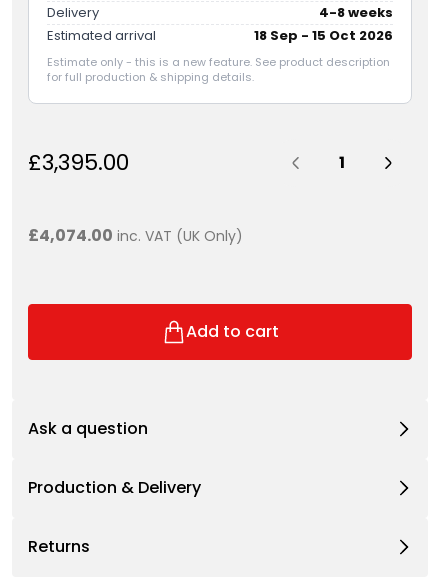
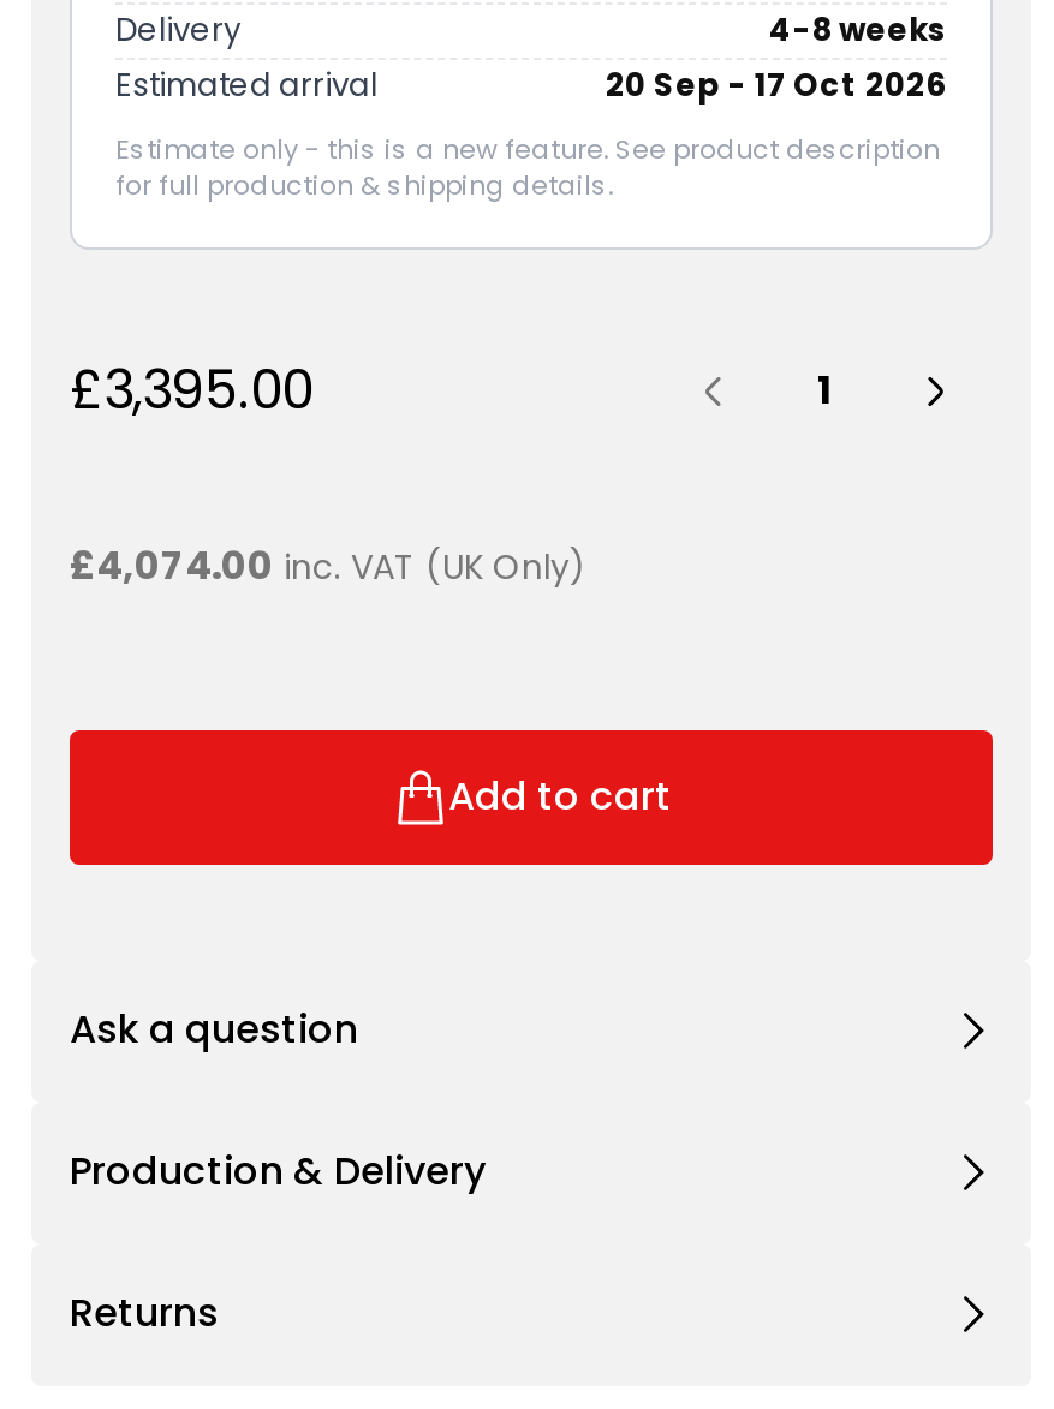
- 18 Sep - 15 Oct 2026
+ 20 Sep - 17 Oct 2026
